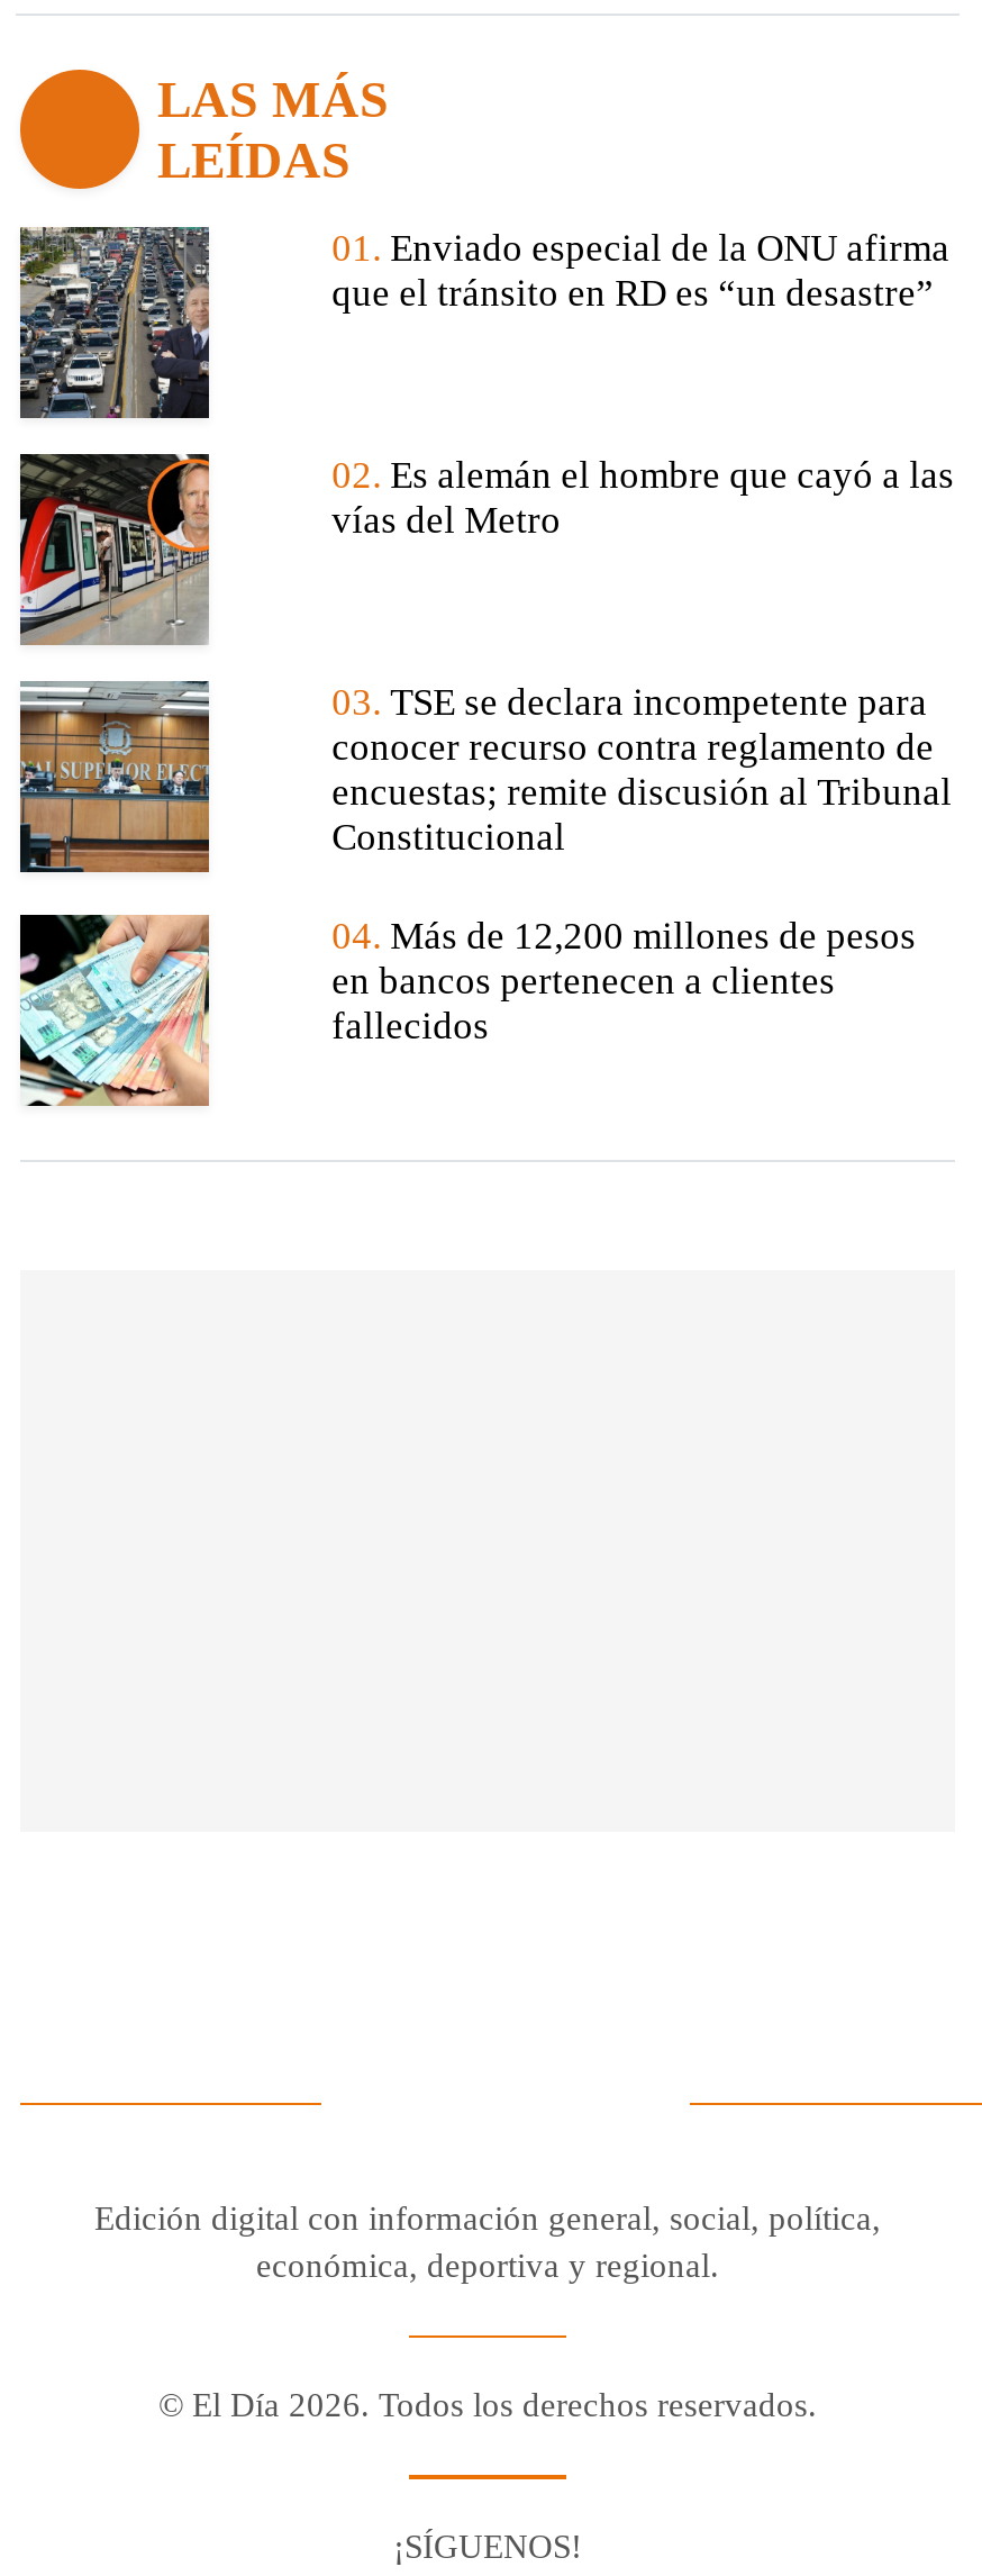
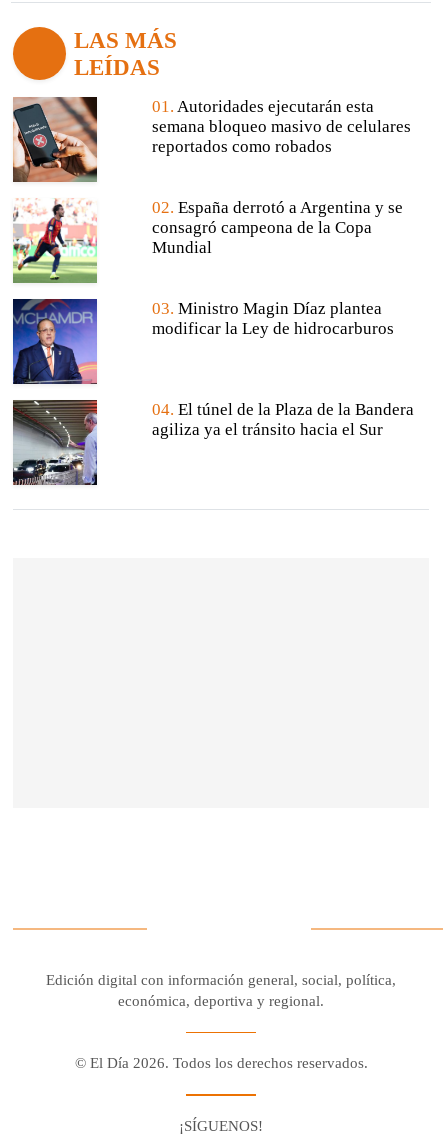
- [image]
+ [image]

- 01. Enviado especial de la ONU afirma
- que el tránsito en RD es “un desastre”
+ 01. Autoridades ejecutarán esta
+ semana bloqueo masivo de celulares
+ reportados como robados

- [image]
+ [image]

- 02. Es alemán el hombre que cayó a las
- vías del Metro
+ 02. España derrotó a Argentina y se
+ consagró campeona de la Copa
+ Mundial

- [image]
+ [image]

- 03. TSE se declara incompetente para
- conocer recurso contra reglamento de
- encuestas; remite discusión al Tribunal
- Constitucional
+ 03. Ministro Magin Díaz plantea
+ modificar la Ley de hidrocarburos

- [image]
+ [image]

- 04. Más de 12,200 millones de pesos
- en bancos pertenecen a clientes
- fallecidos
+ 04. El túnel de la Plaza de la Bandera
+ agiliza ya el tránsito hacia el Sur
